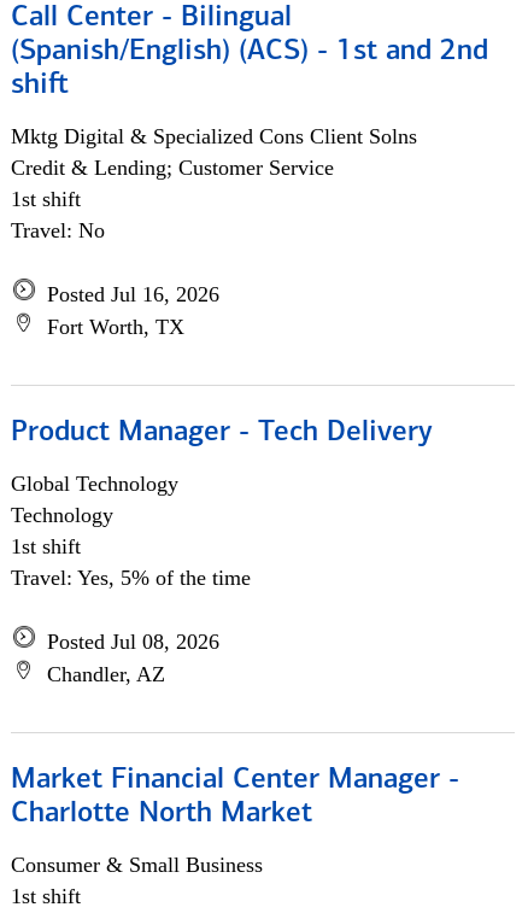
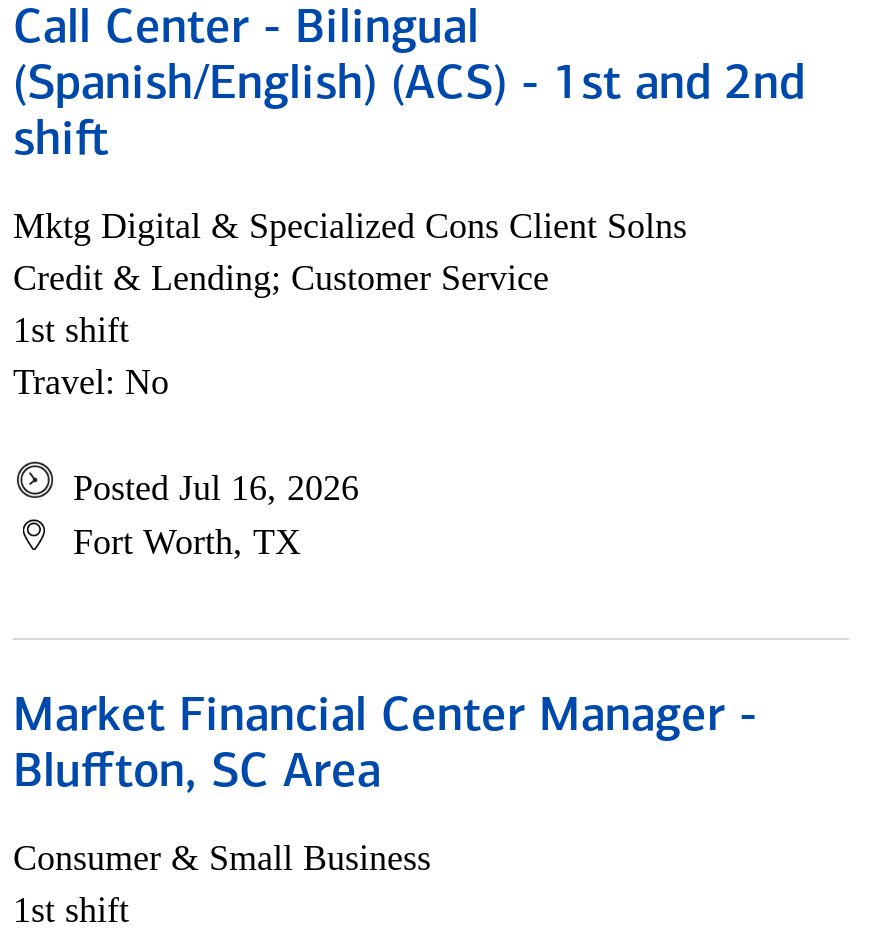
- Product Manager - Tech Delivery
- Global Technology
- Technology
- 1st shift
- Travel: Yes, 5% of the time
- Posted Jul 08, 2026
- Chandler, AZ

- Charlotte North Market
+ Bluffton, SC Area
